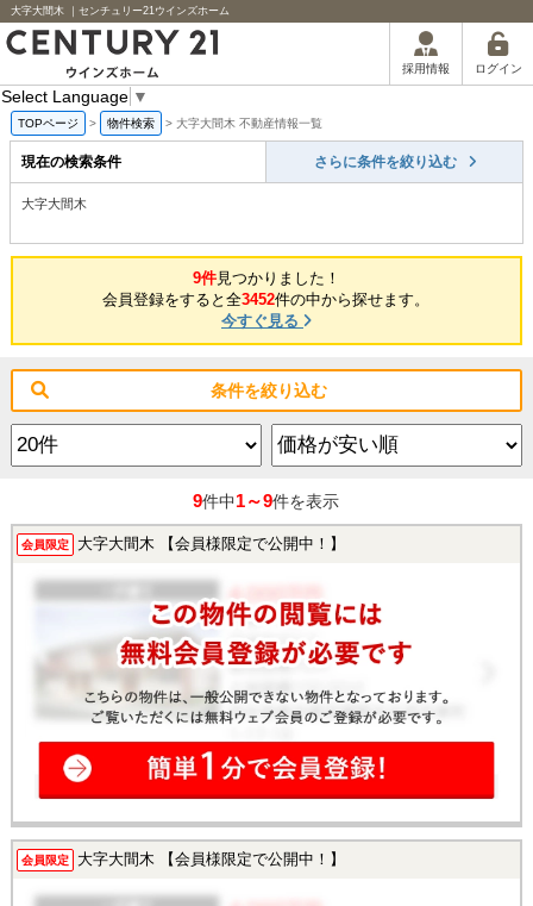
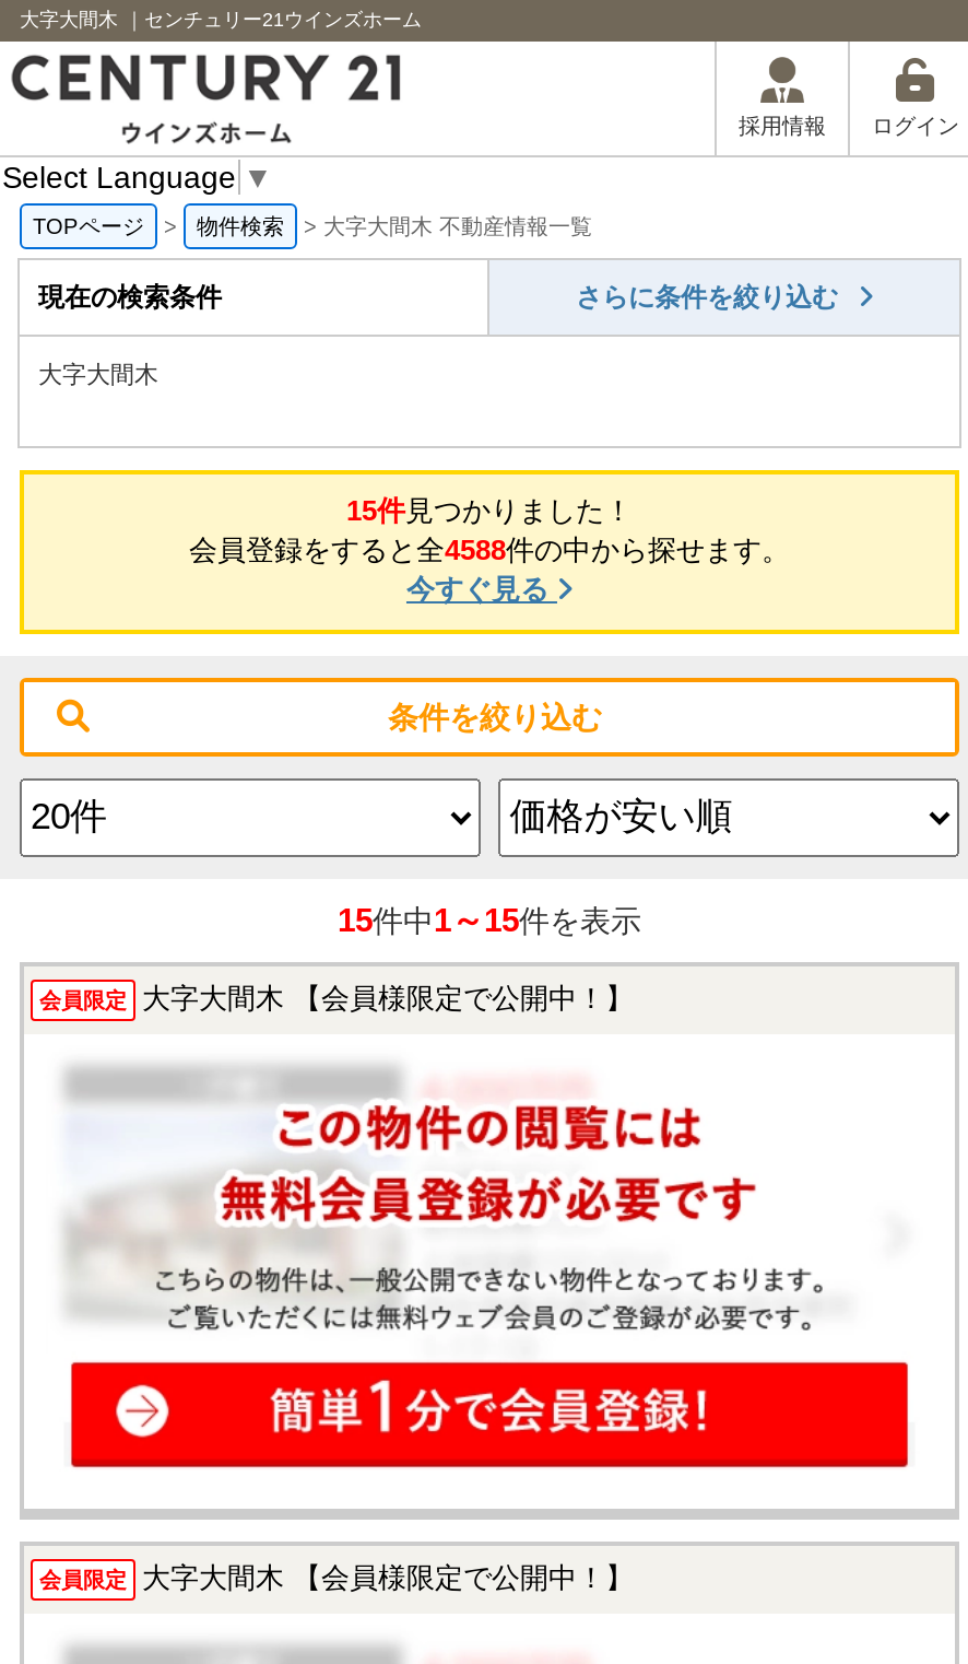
- 9件見つかりました！
+ 15件見つかりました！

- 会員登録をすると全3452件の中から探せます。
+ 会員登録をすると全4588件の中から探せます。

- 9件中1～9件を表示
+ 15件中1～15件を表示
